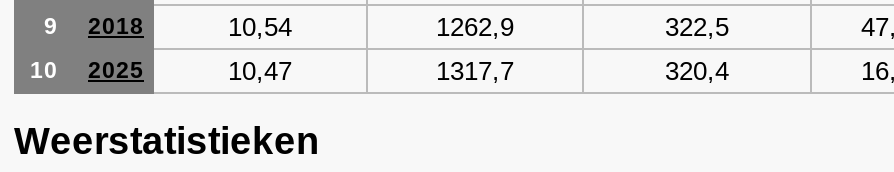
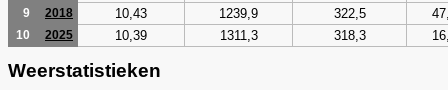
- 10,54
+ 10,43

- 1262,9
+ 1239,9

- 10,47
+ 10,39

- 1317,7
+ 1311,3

- 320,4
+ 318,3
